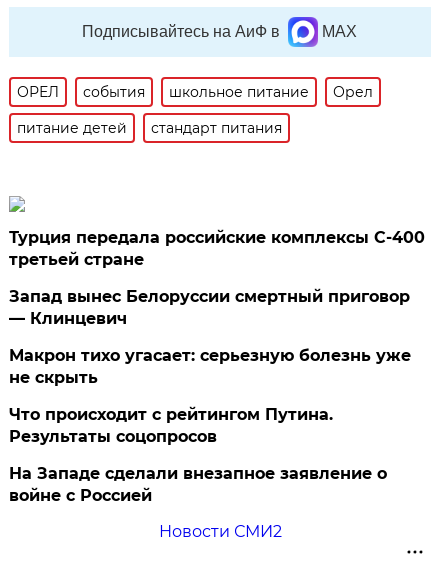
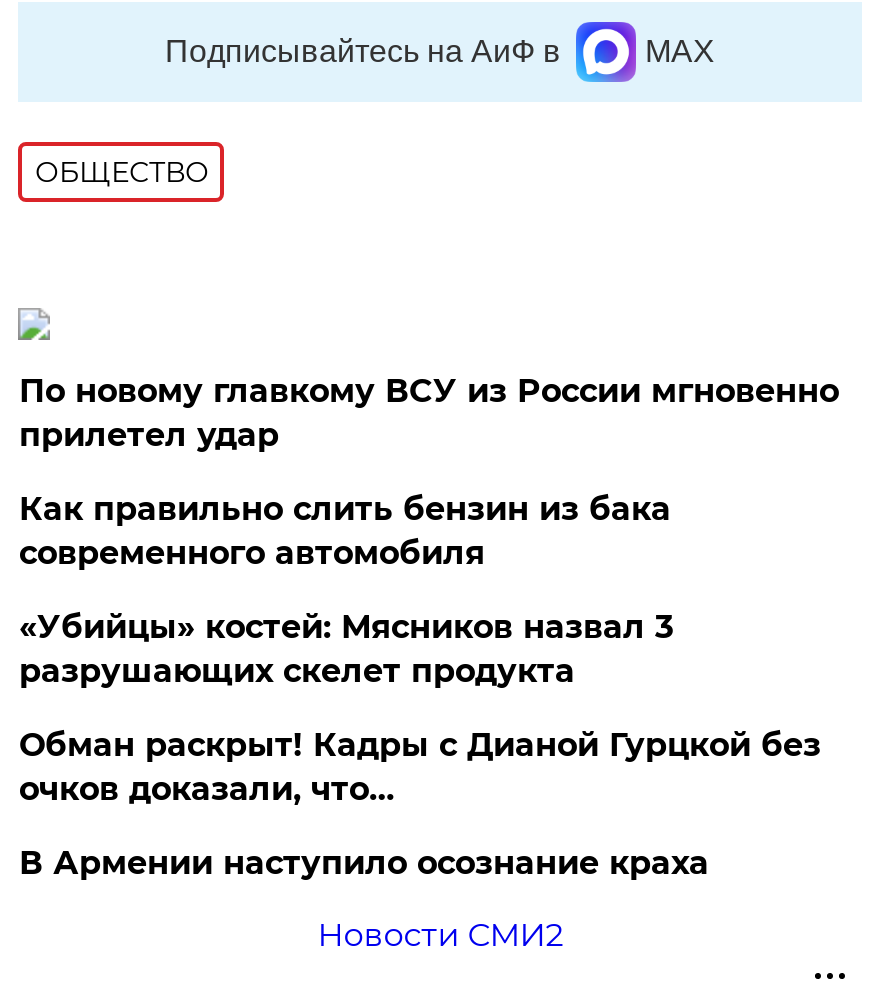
- ОРЕЛ
- события
- школьное питание
- Орел
- питание детей
- стандарт питания
+ ОБЩЕСТВО

- Турция передала российские комплексы С-400
- третьей стране
- Запад вынес Белоруссии смертный приговор
- — Клинцевич
- Макрон тихо угасает: серьезную болезнь уже
- не скрыть
- Что происходит с рейтингом Путина.
- Результаты соцопросов
- На Западе сделали внезапное заявление о
- войне с Россией
+ По новому главкому ВСУ из России мгновенно
+ прилетел удар
+ Как правильно слить бензин из бака
+ современного автомобиля
+ «Убийцы» костей: Мясников назвал 3
+ разрушающих скелет продукта
+ Обман раскрыт! Кадры с Дианой Гурцкой без
+ очков доказали, что…
+ В Армении наступило осознание краха
